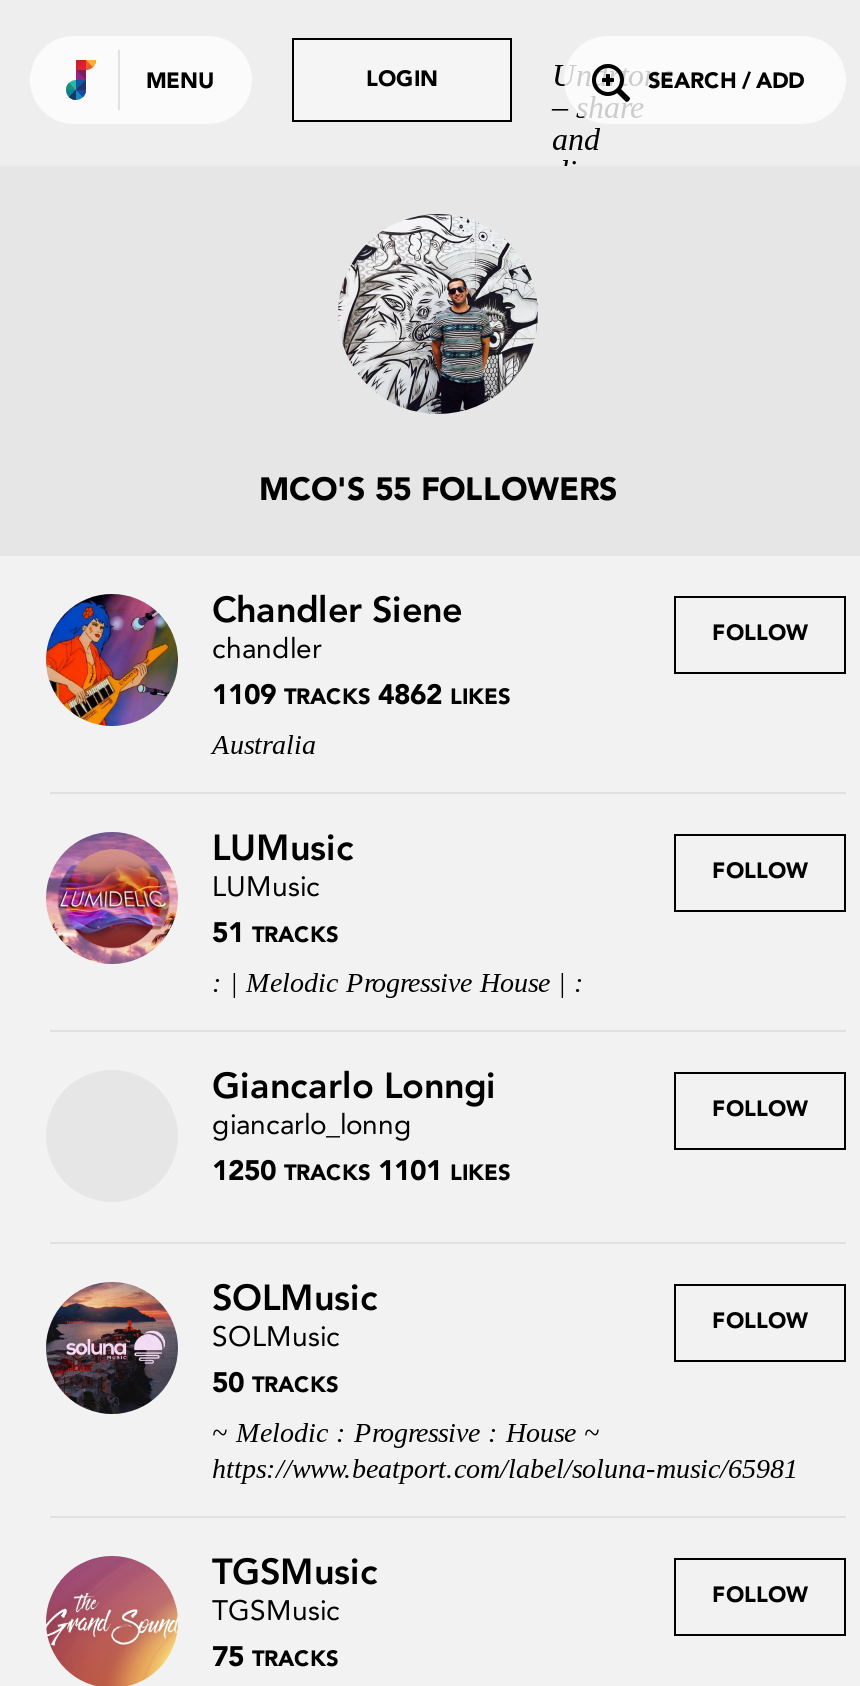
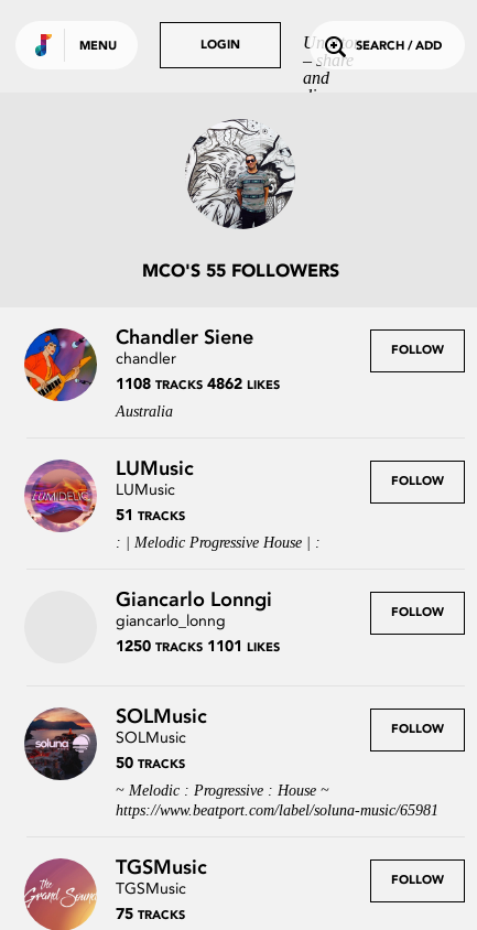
- 1109 TRACKS 4862 LIKES
+ 1108 TRACKS 4862 LIKES
